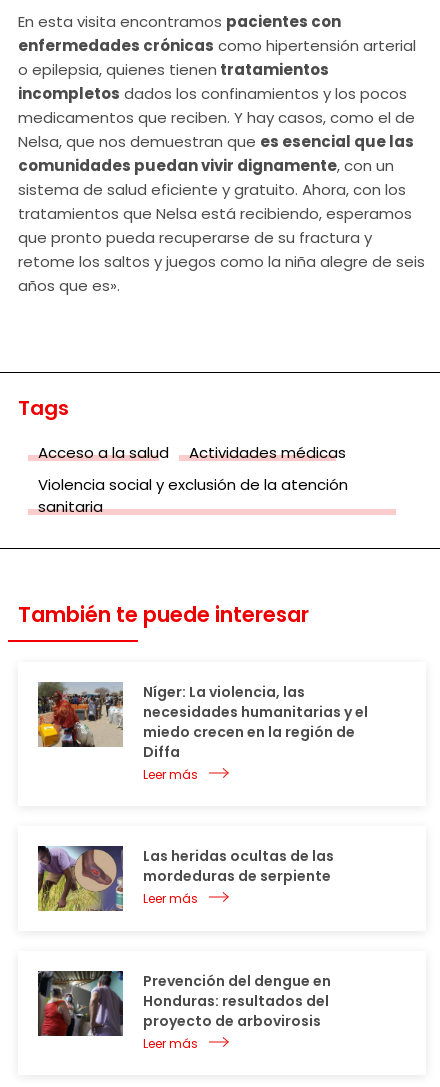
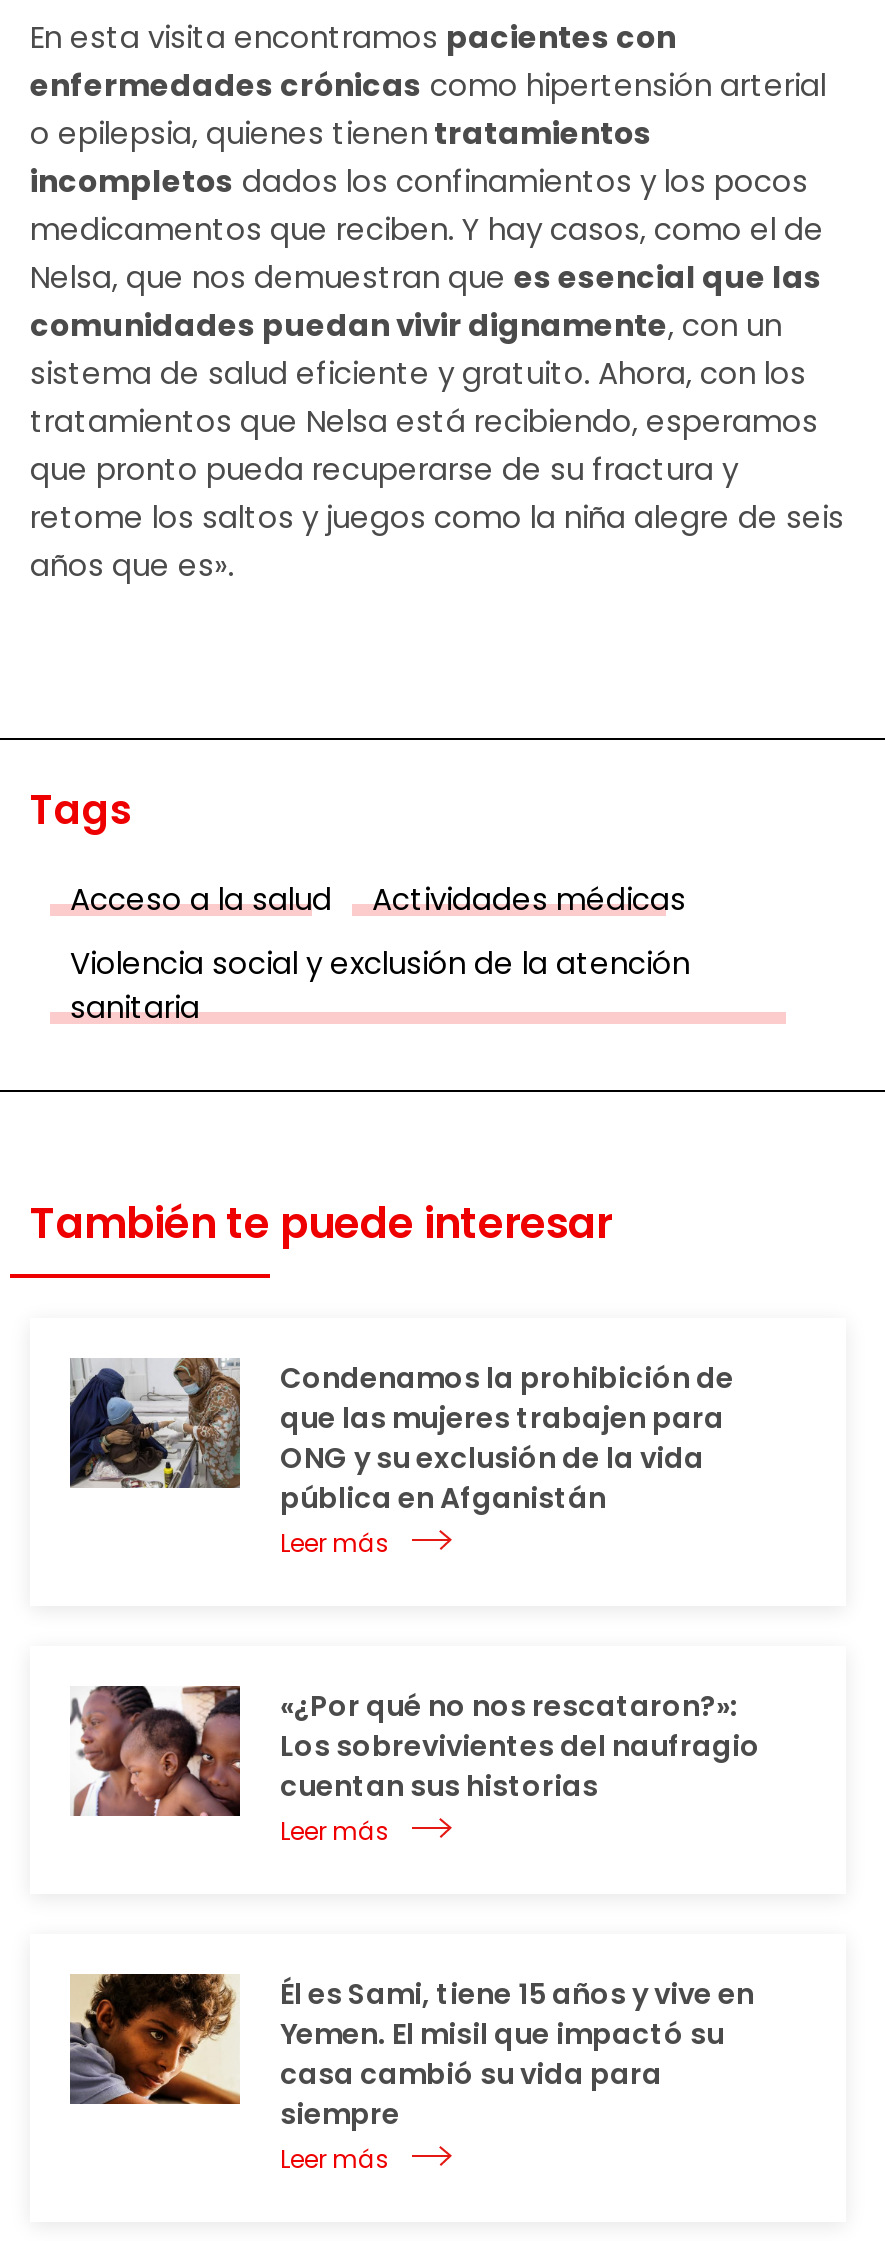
- [image]
- Níger: La violencia, las
- necesidades humanitarias y el
- miedo crecen en la región de
- Diffa
+ [image]
+ Condenamos la prohibición de
+ que las mujeres trabajen para
+ ONG y su exclusión de la vida
+ pública en Afganistán

- [image]
- Las heridas ocultas de las
- mordeduras de serpiente
+ [image]
+ «¿Por qué no nos rescataron?»:
+ Los sobrevivientes del naufragio
+ cuentan sus historias

- [image]
- Prevención del dengue en
- Honduras: resultados del
- proyecto de arbovirosis
+ [image]
+ Él es Sami, tiene 15 años y vive en
+ Yemen. El misil que impactó su
+ casa cambió su vida para
+ siempre
